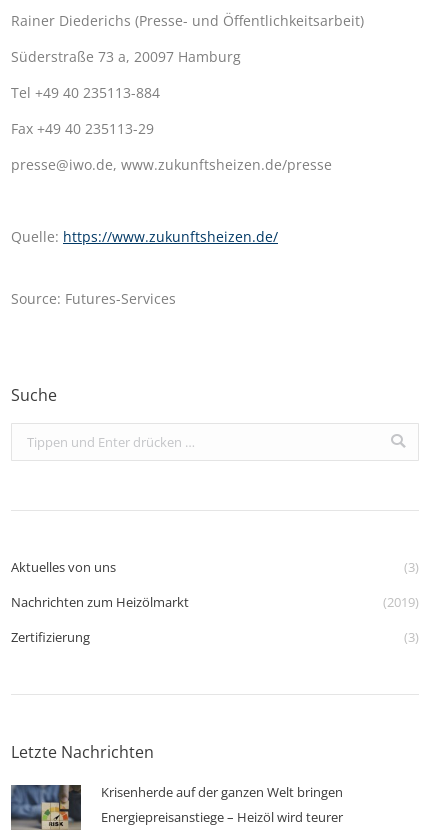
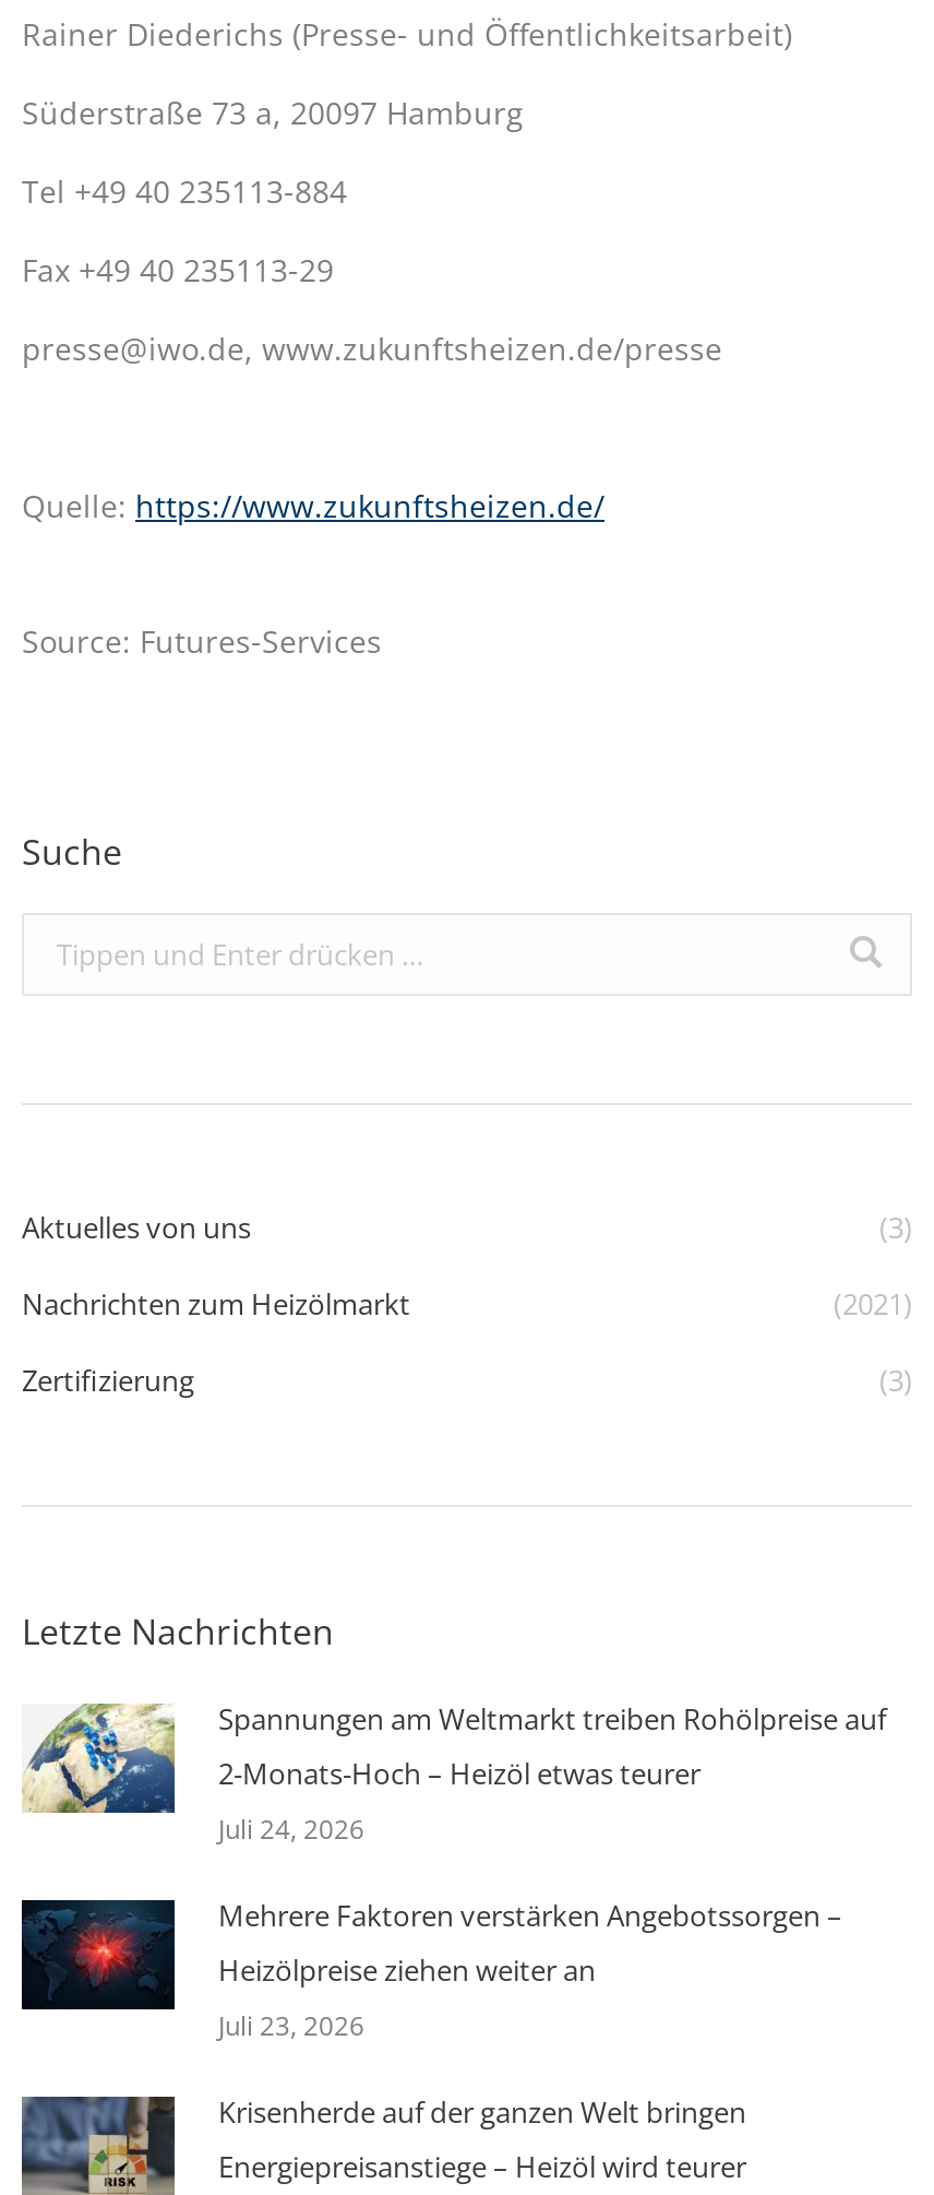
- (2019)
+ (2021)

+ [image]
+ Spannungen am Weltmarkt treiben Rohölpreise auf
+ 2-Monats-Hoch – Heizöl etwas teurer
+ Juli 24, 2026
+ Mehrere Faktoren verstärken Angebotssorgen –
+ Heizölpreise ziehen weiter an
+ Juli 23, 2026

+ [image]
